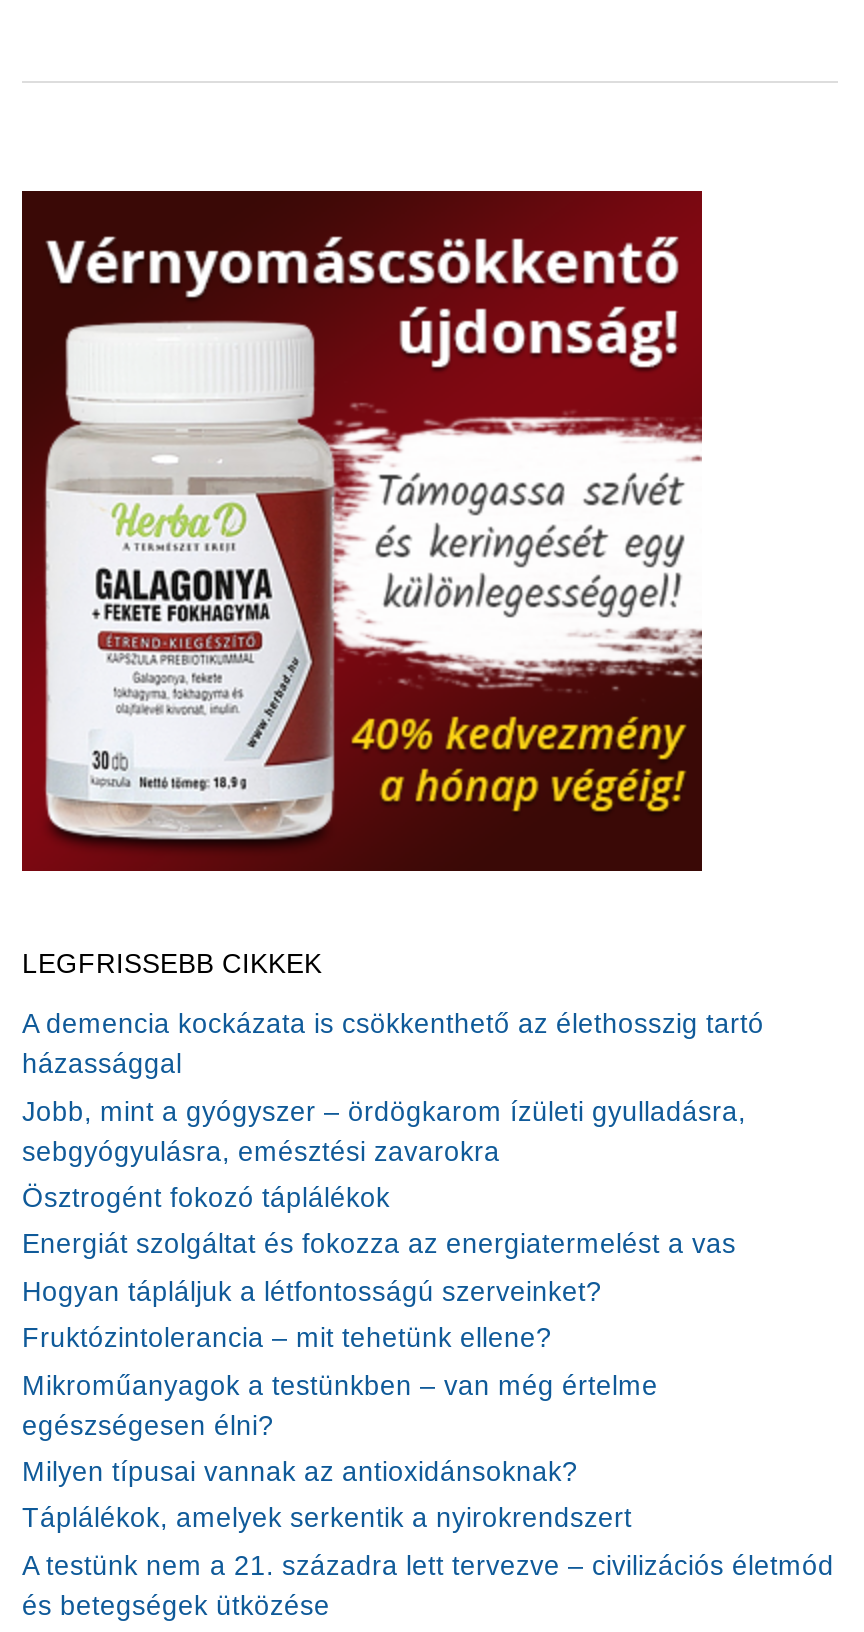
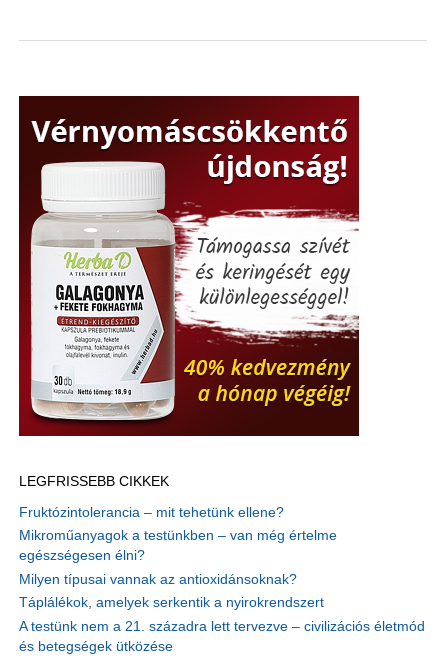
- A demencia kockázata is csökkenthető az élethosszig tartó
- házassággal
- Jobb, mint a gyógyszer – ördögkarom ízületi gyulladásra,
- sebgyógyulásra, emésztési zavarokra
- Ösztrogént fokozó táplálékok
- Energiát szolgáltat és fokozza az energiatermelést a vas
- Hogyan tápláljuk a létfontosságú szerveinket?
